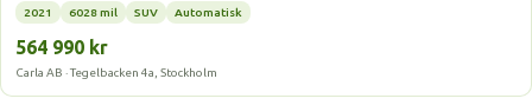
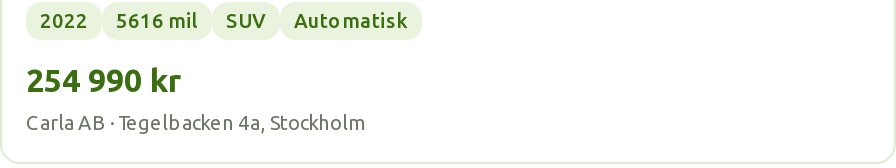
- 2021
- 6028 mil
+ 2022
+ 5616 mil

- 564 990 kr
+ 254 990 kr
